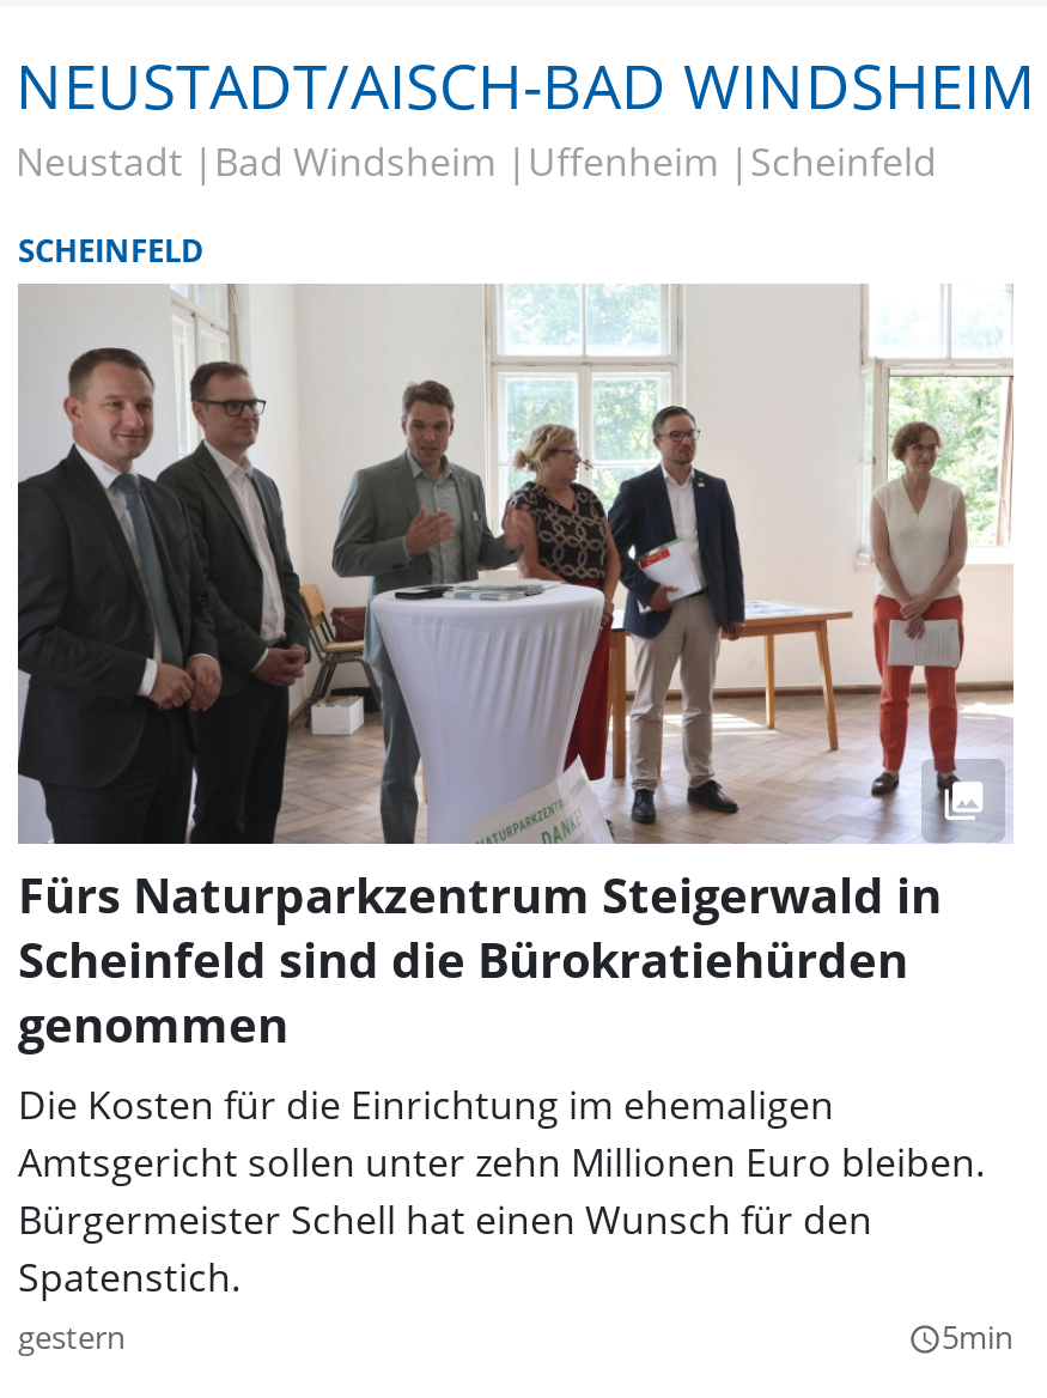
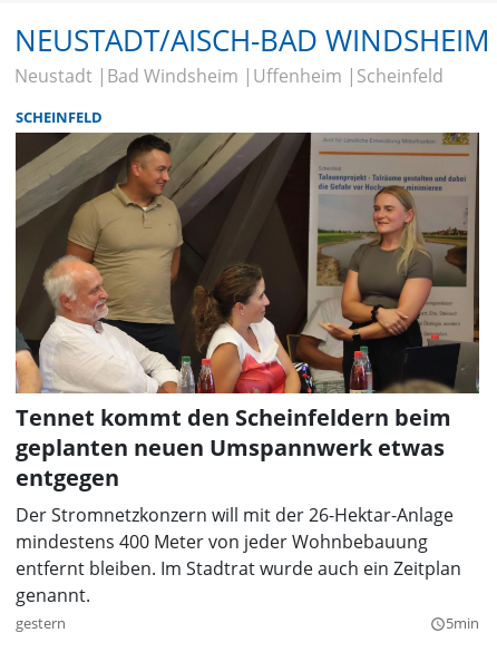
- [image]
- Fürs Naturparkzentrum Steigerwald in
- Scheinfeld sind die Bürokratiehürden
- genommen
- Die Kosten für die Einrichtung im ehemaligen
- Amtsgericht sollen unter zehn Millionen Euro bleiben.
- Bürgermeister Schell hat einen Wunsch für den
- Spatenstich.
+ [image]
+ Tennet kommt den Scheinfeldern beim
+ geplanten neuen Umspannwerk etwas
+ entgegen
+ Der Stromnetzkonzern will mit der 26-Hektar-Anlage
+ mindestens 400 Meter von jeder Wohnbebauung
+ entfernt bleiben. Im Stadtrat wurde auch ein Zeitplan
+ genannt.
